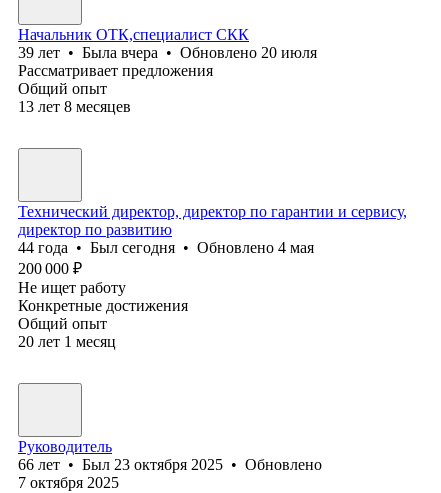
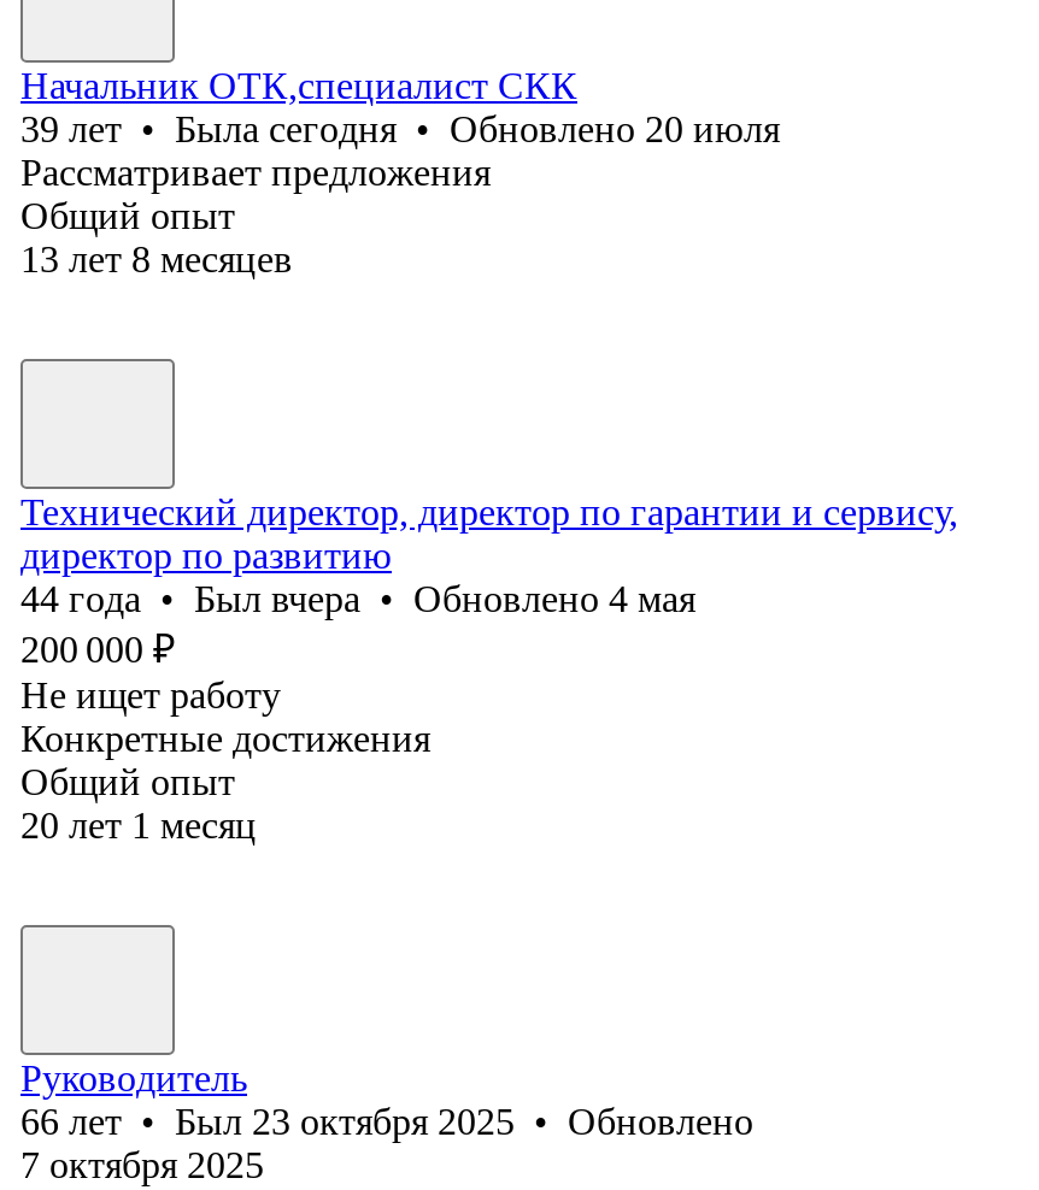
- 39 лет • Была вчера • Обновлено 20 июля
+ 39 лет • Была сегодня • Обновлено 20 июля

- 44 года • Был сегодня • Обновлено 4 мая
+ 44 года • Был вчера • Обновлено 4 мая
